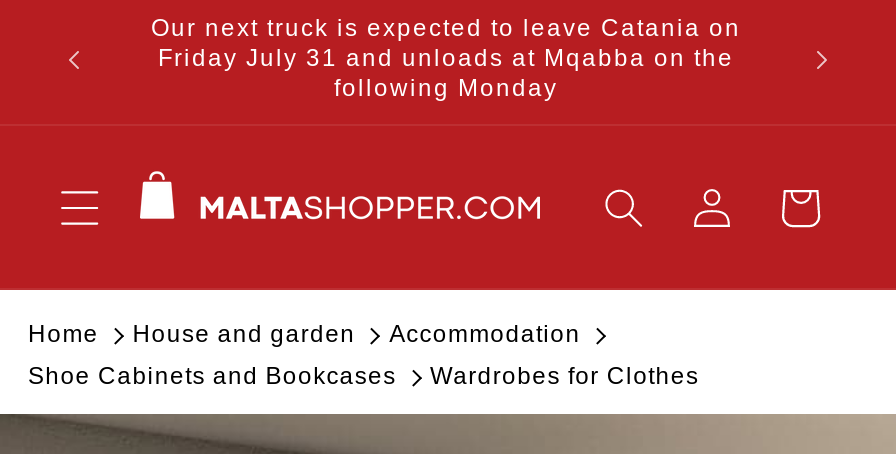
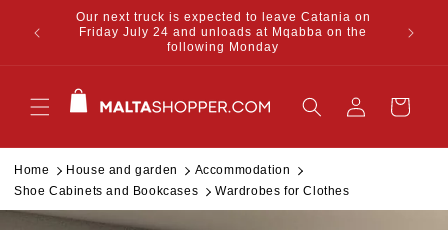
- Friday July 31 and unloads at Mqabba on the
+ Friday July 24 and unloads at Mqabba on the
